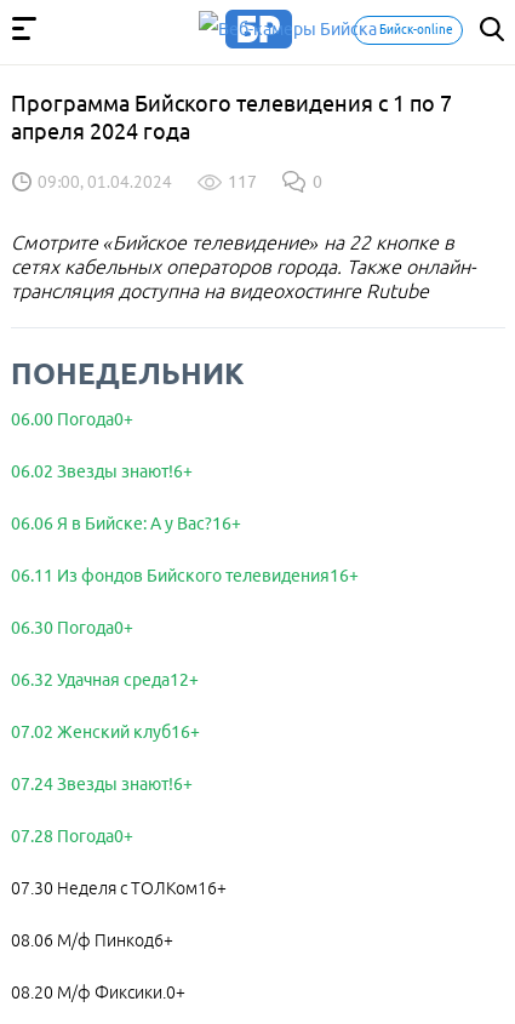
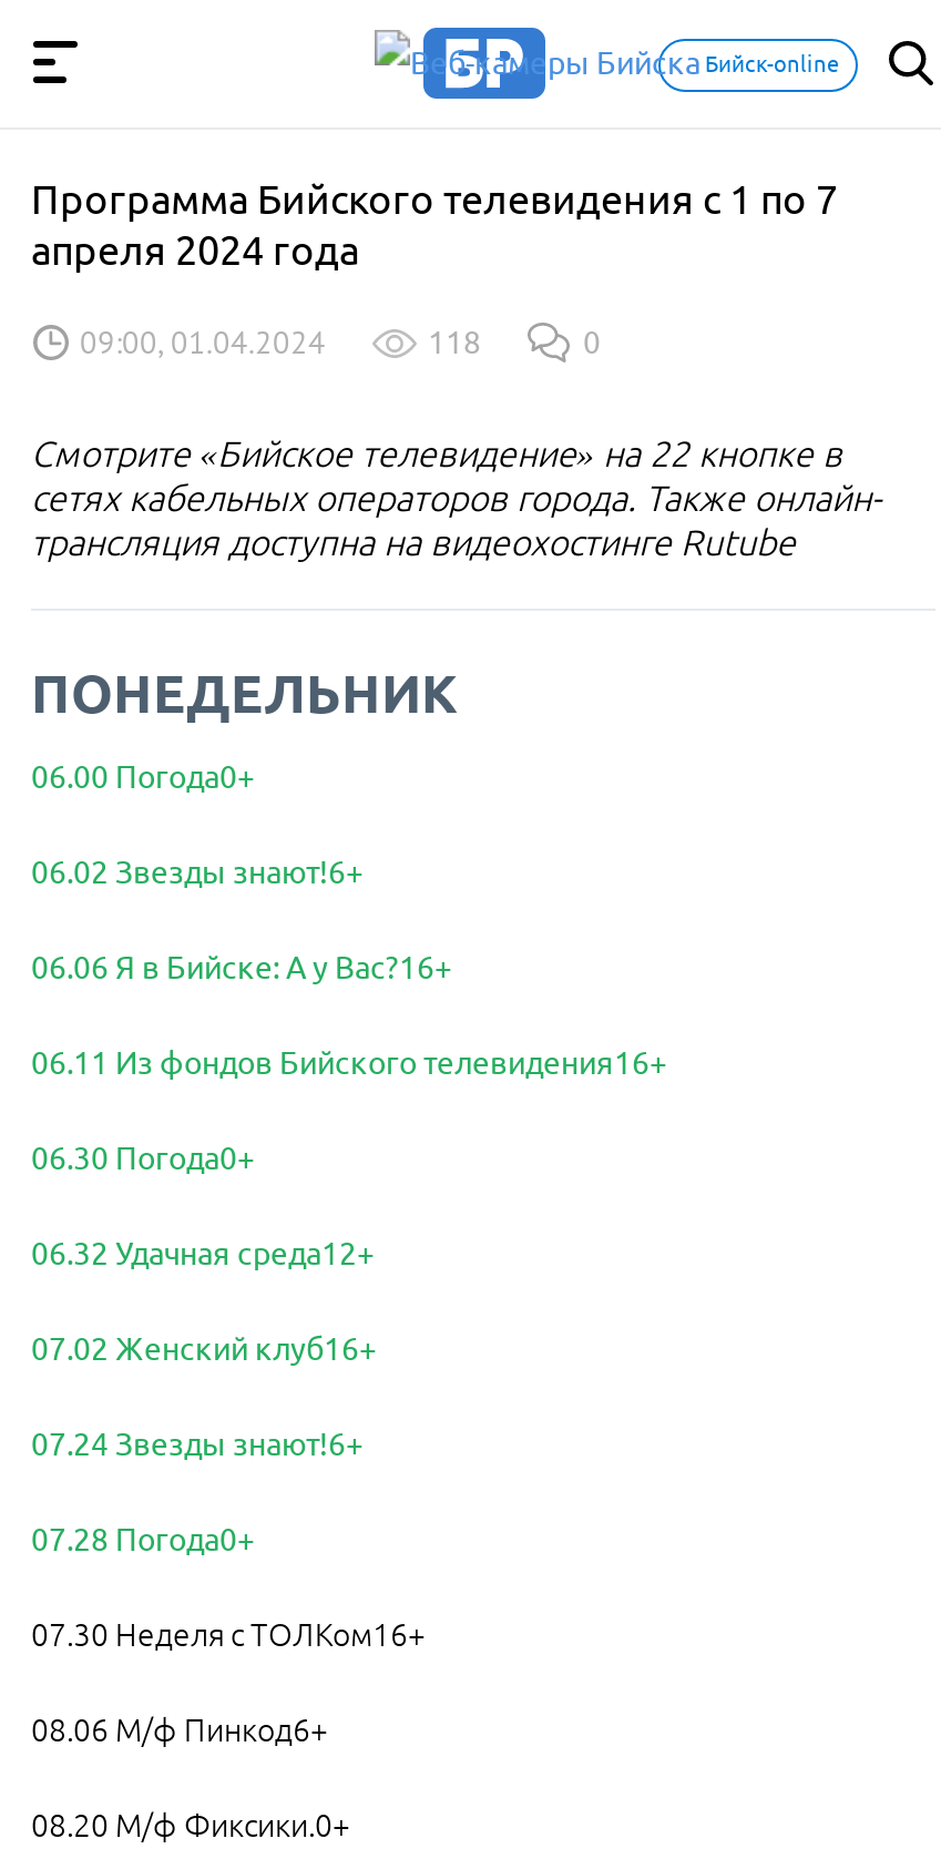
- 117
+ 118
